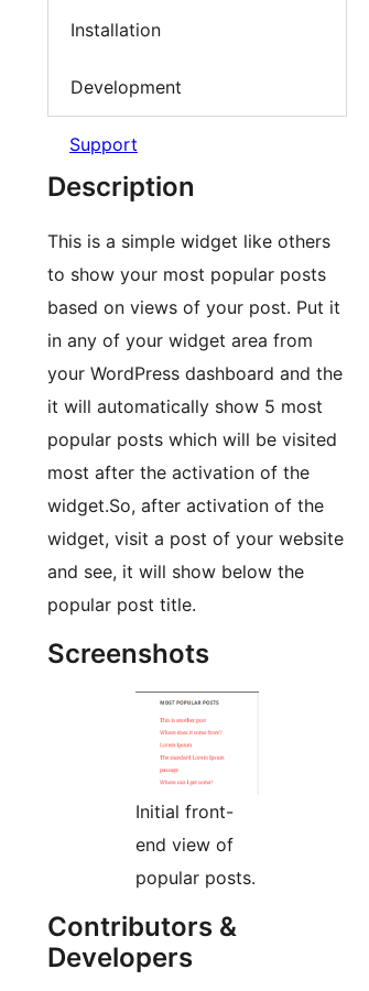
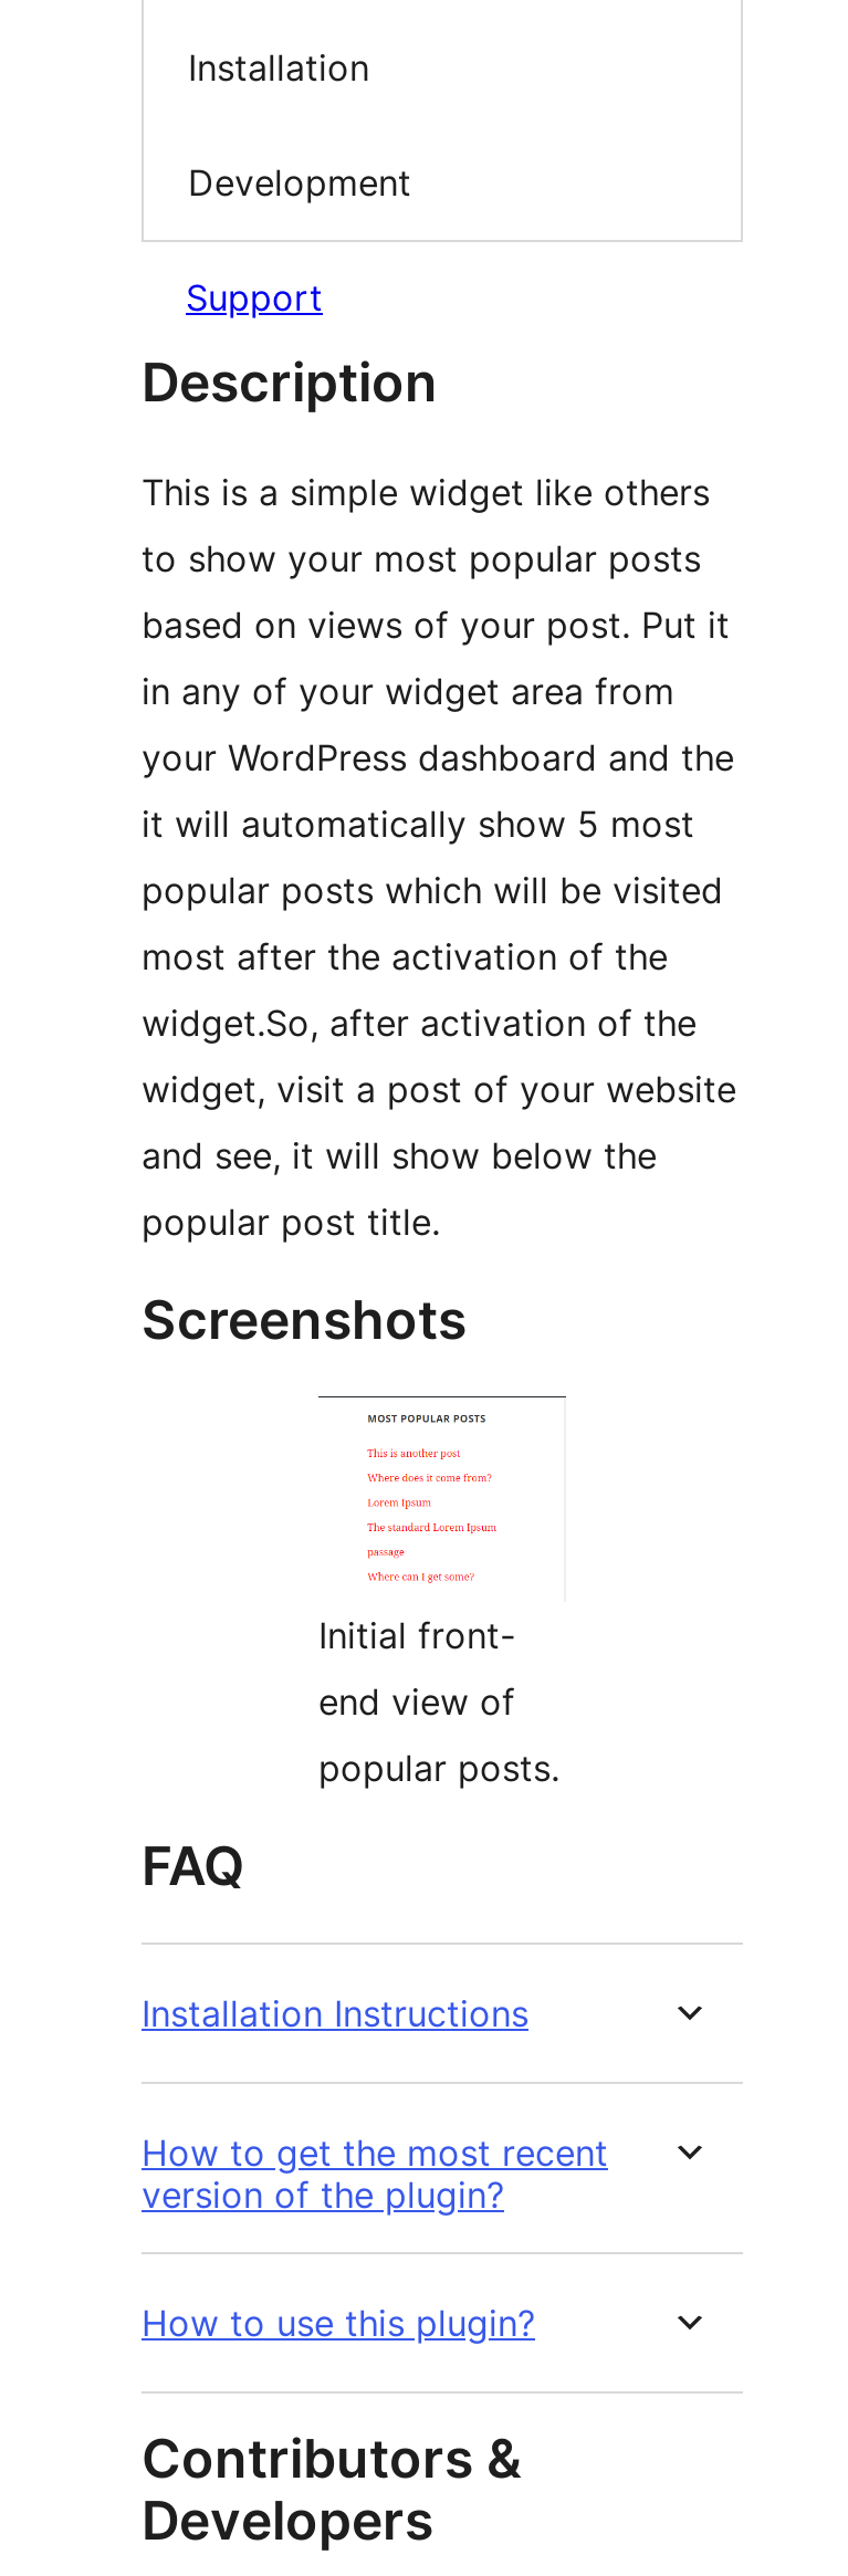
+ FAQ
+ Installation Instructions
+ How to get the most recent
+ version of the plugin?
+ How to use this plugin?
